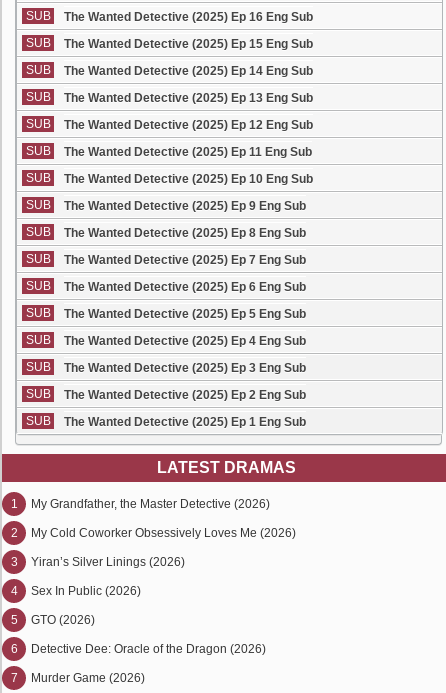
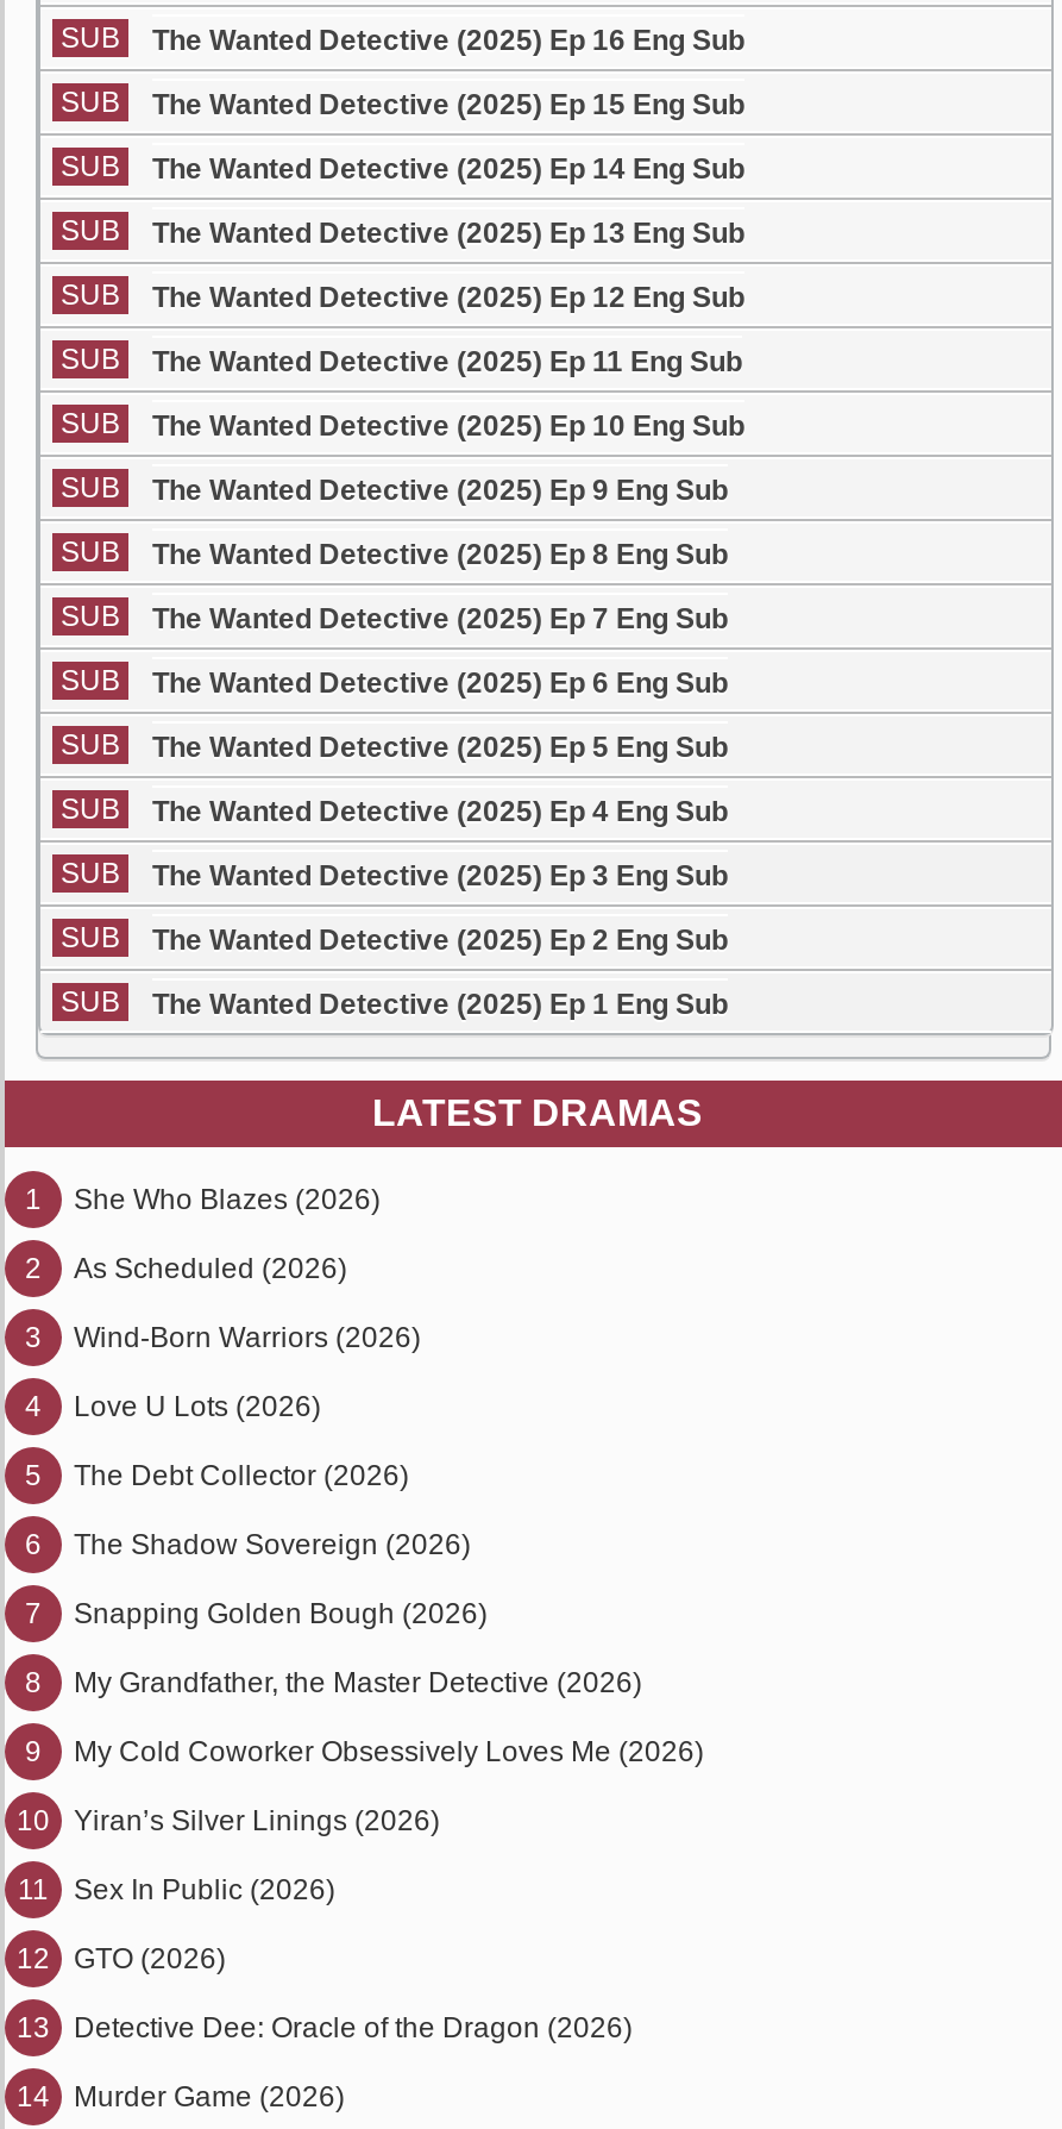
+ She Who Blazes (2026)
+ 2
+ As Scheduled (2026)
+ 3
+ Wind-Born Warriors (2026)
+ 4
+ Love U Lots (2026)
+ 5
+ The Debt Collector (2026)
+ 6
+ The Shadow Sovereign (2026)
+ 7
+ Snapping Golden Bough (2026)
+ 8

- 2 My Cold Coworker Obsessively Loves Me (2026)
+ 9 My Cold Coworker Obsessively Loves Me (2026)

- 3 Yiran’s Silver Linings (2026)
+ 10 Yiran’s Silver Linings (2026)

- 4 Sex In Public (2026)
+ 11 Sex In Public (2026)

- 5 GTO (2026)
+ 12 GTO (2026)

- 6 Detective Dee: Oracle of the Dragon (2026)
+ 13 Detective Dee: Oracle of the Dragon (2026)

- 7 Murder Game (2026)
+ 14 Murder Game (2026)
